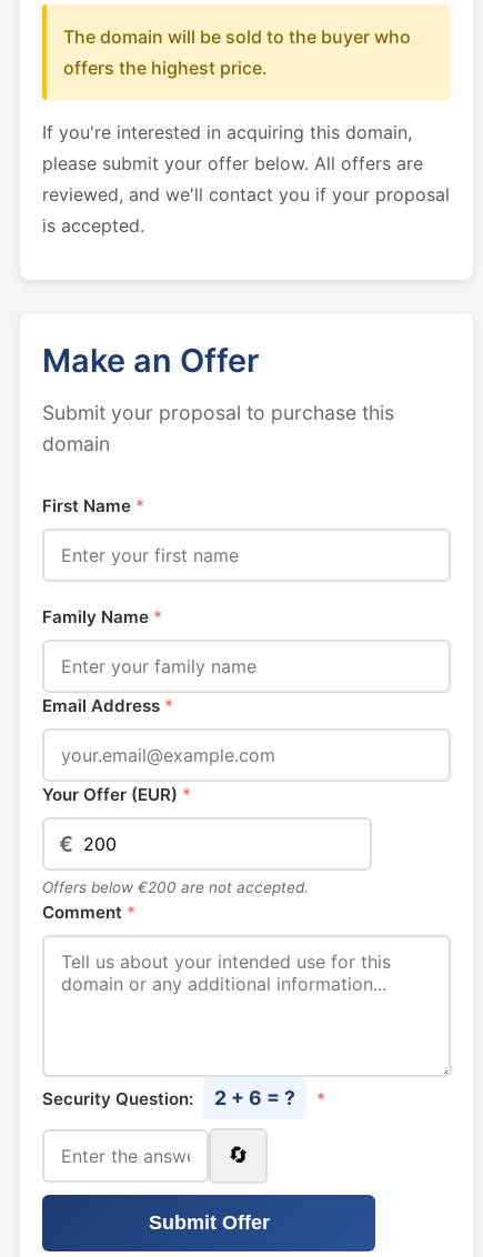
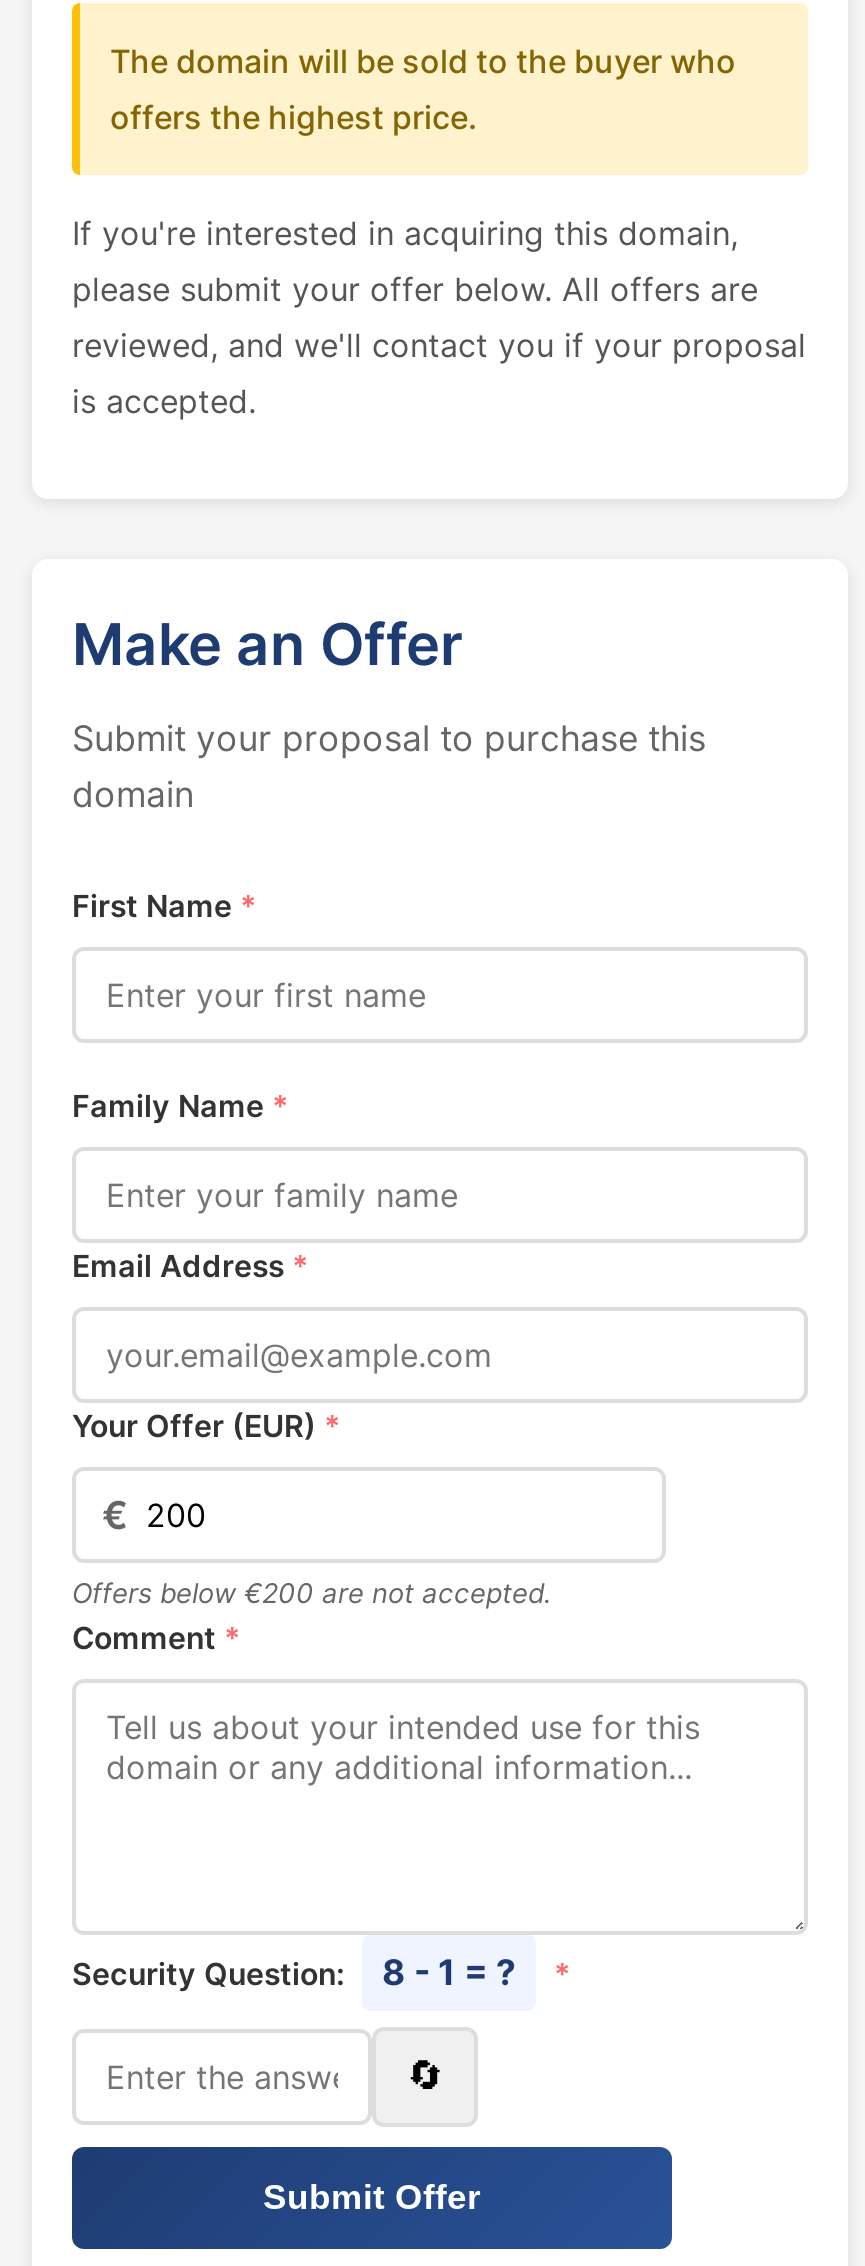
- 2 + 6 = ?
+ 8 - 1 = ?
